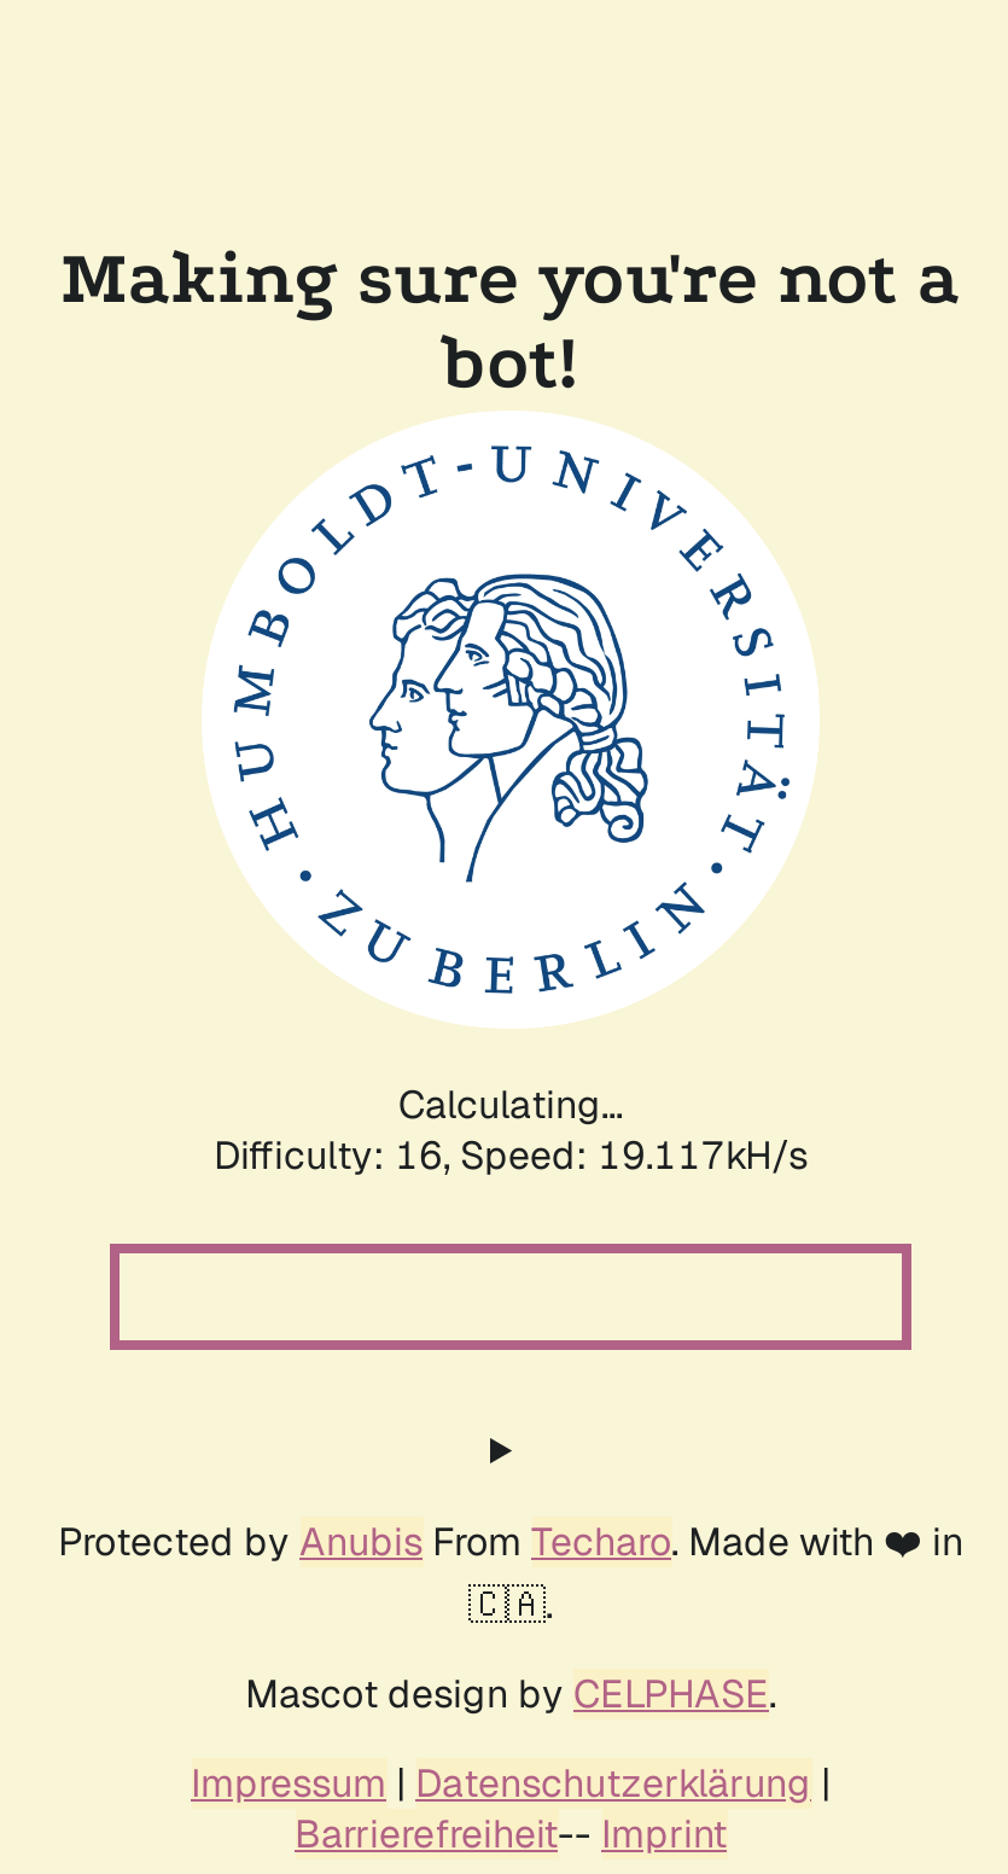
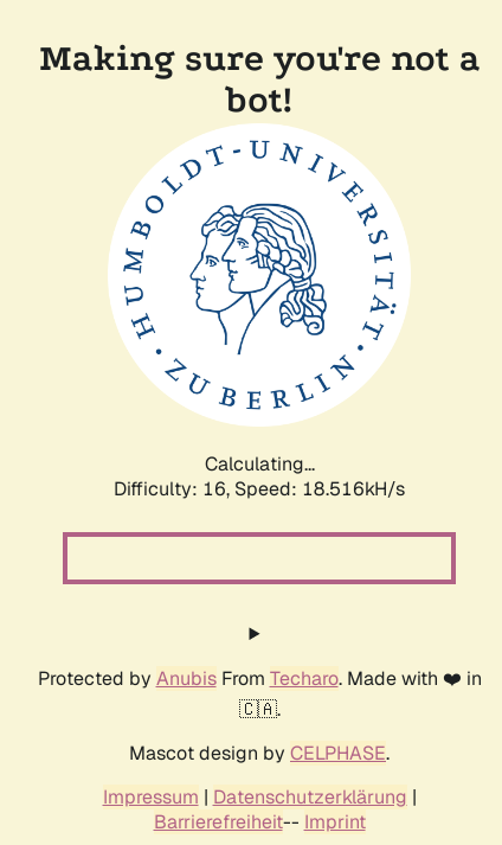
- Difficulty: 16, Speed: 19.117kH/s
+ Difficulty: 16, Speed: 18.516kH/s
